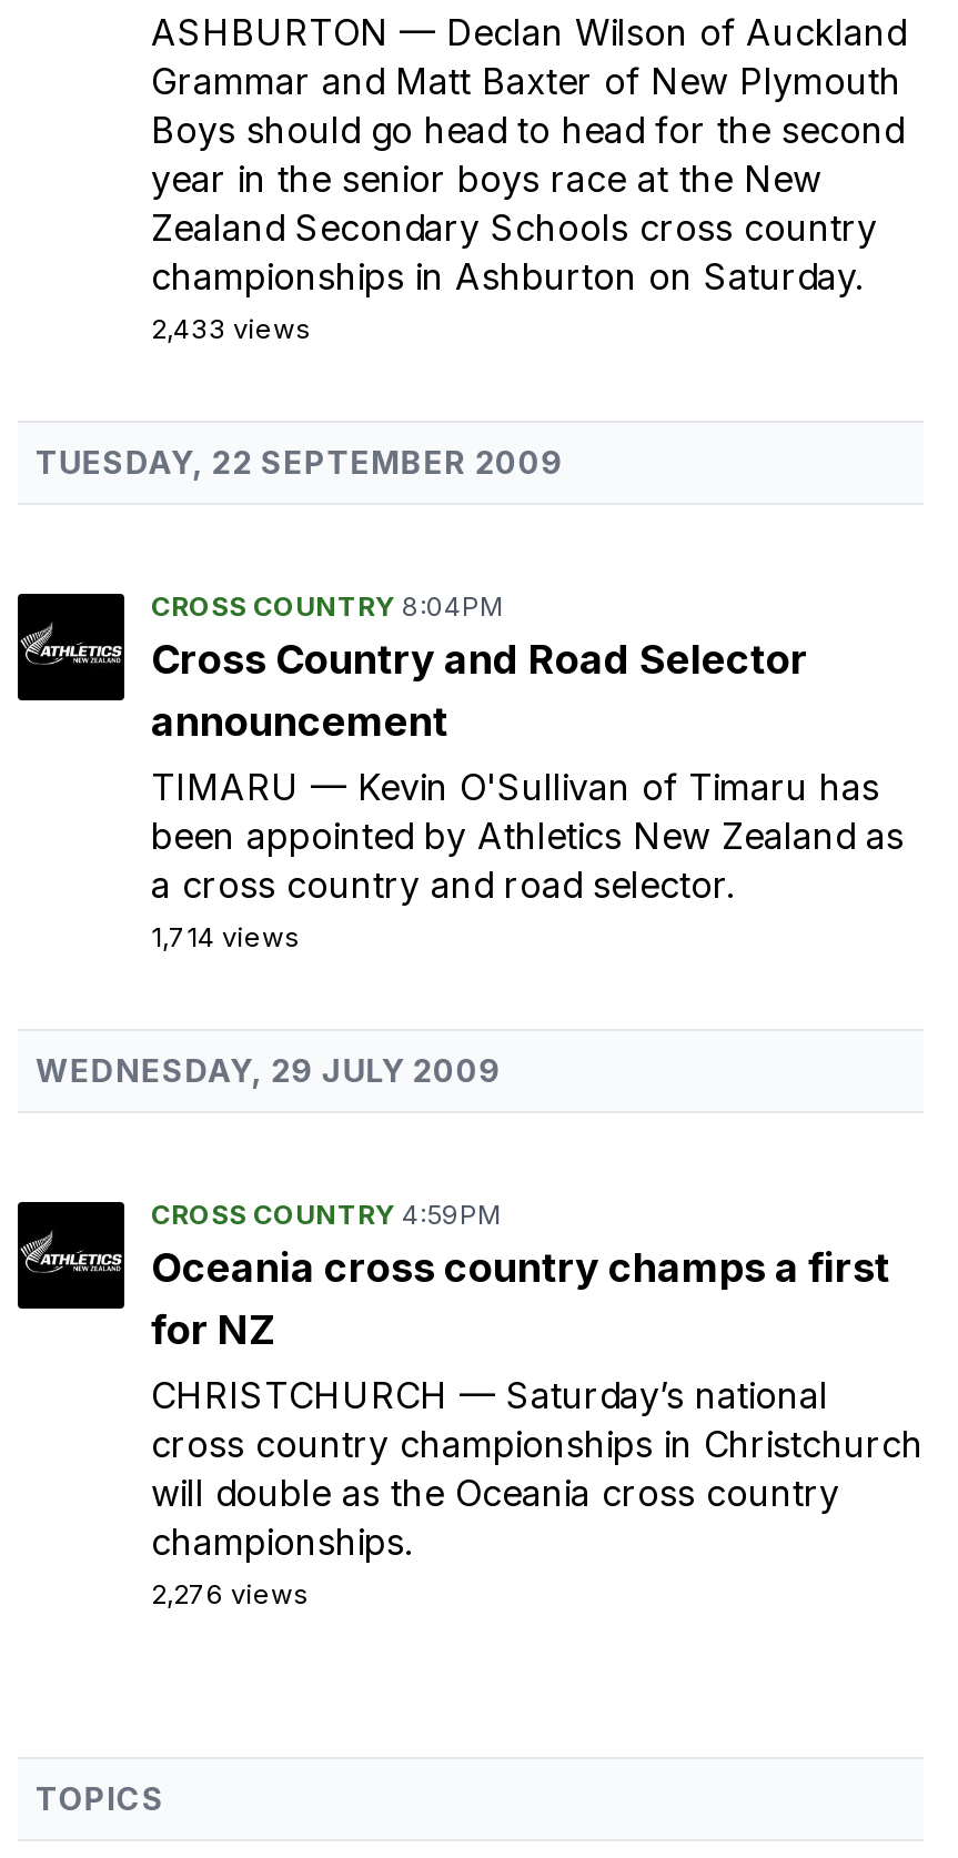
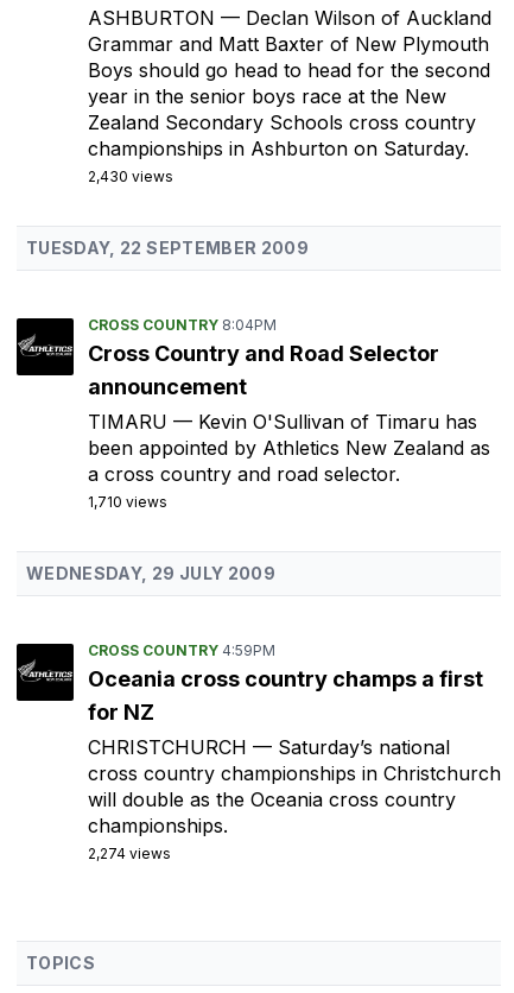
- 2,433 views
+ 2,430 views

- 1,714 views
+ 1,710 views

- 2,276 views
+ 2,274 views
